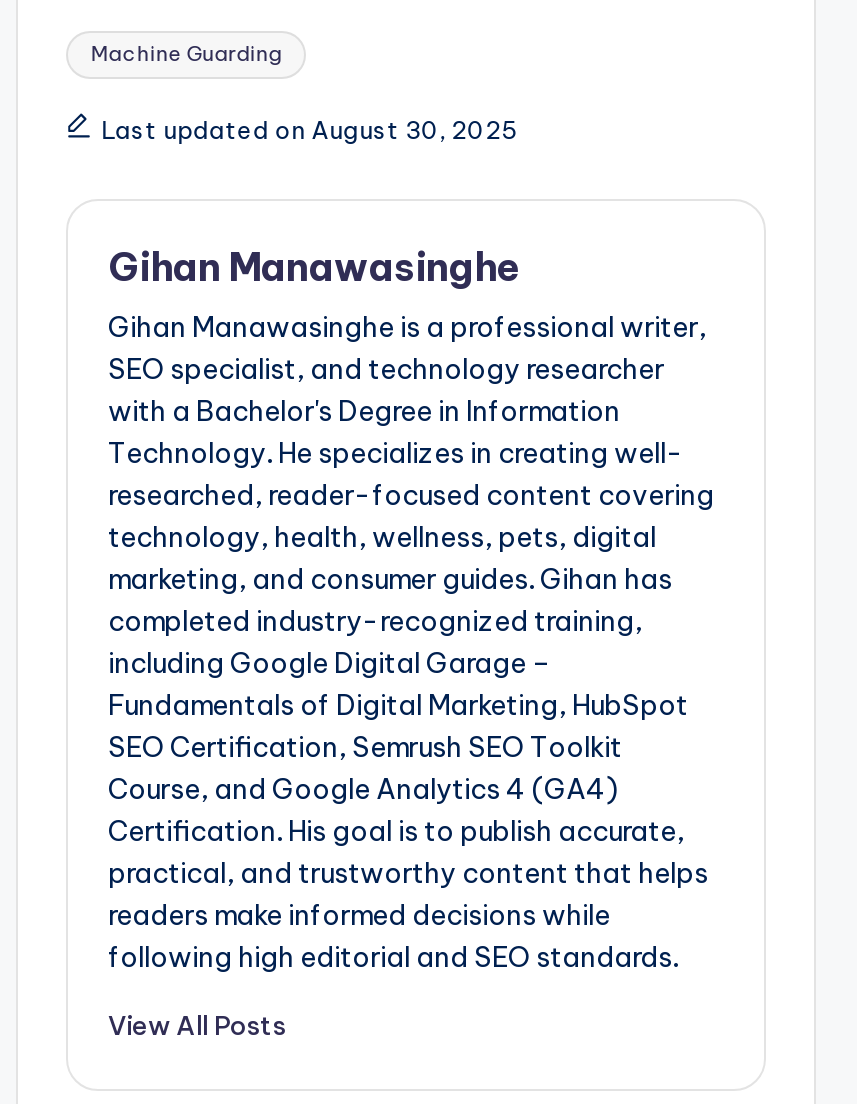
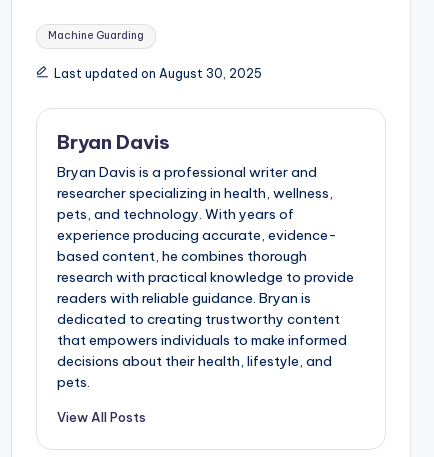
- Gihan Manawasinghe
- Gihan Manawasinghe is a professional writer,
- SEO specialist, and technology researcher
- with a Bachelor's Degree in Information
- Technology. He specializes in creating well-
- researched, reader-focused content covering
- technology, health, wellness, pets, digital
- marketing, and consumer guides. Gihan has
- completed industry-recognized training,
- including Google Digital Garage –
- Fundamentals of Digital Marketing, HubSpot
- SEO Certification, Semrush SEO Toolkit
- Course, and Google Analytics 4 (GA4)
- Certification. His goal is to publish accurate,
- practical, and trustworthy content that helps
- readers make informed decisions while
- following high editorial and SEO standards.
+ Bryan Davis
+ Bryan Davis is a professional writer and
+ researcher specializing in health, wellness,
+ pets, and technology. With years of
+ experience producing accurate, evidence-
+ based content, he combines thorough
+ research with practical knowledge to provide
+ readers with reliable guidance. Bryan is
+ dedicated to creating trustworthy content
+ that empowers individuals to make informed
+ decisions about their health, lifestyle, and
+ pets.
